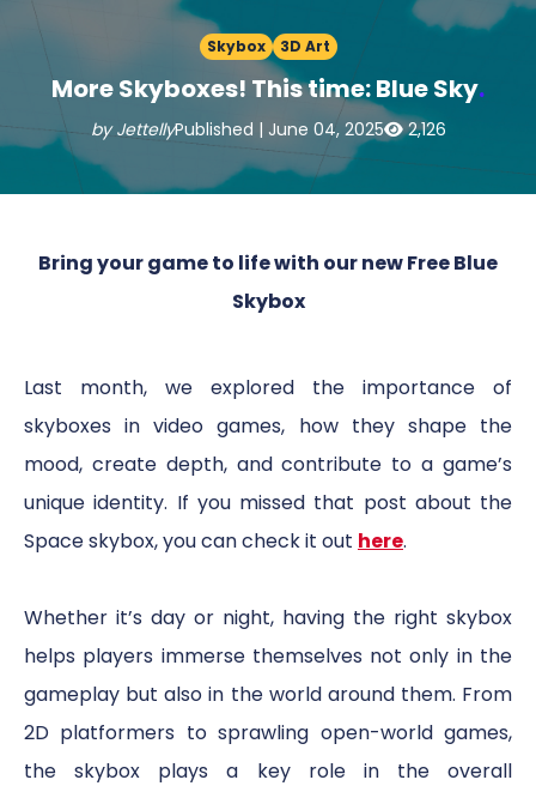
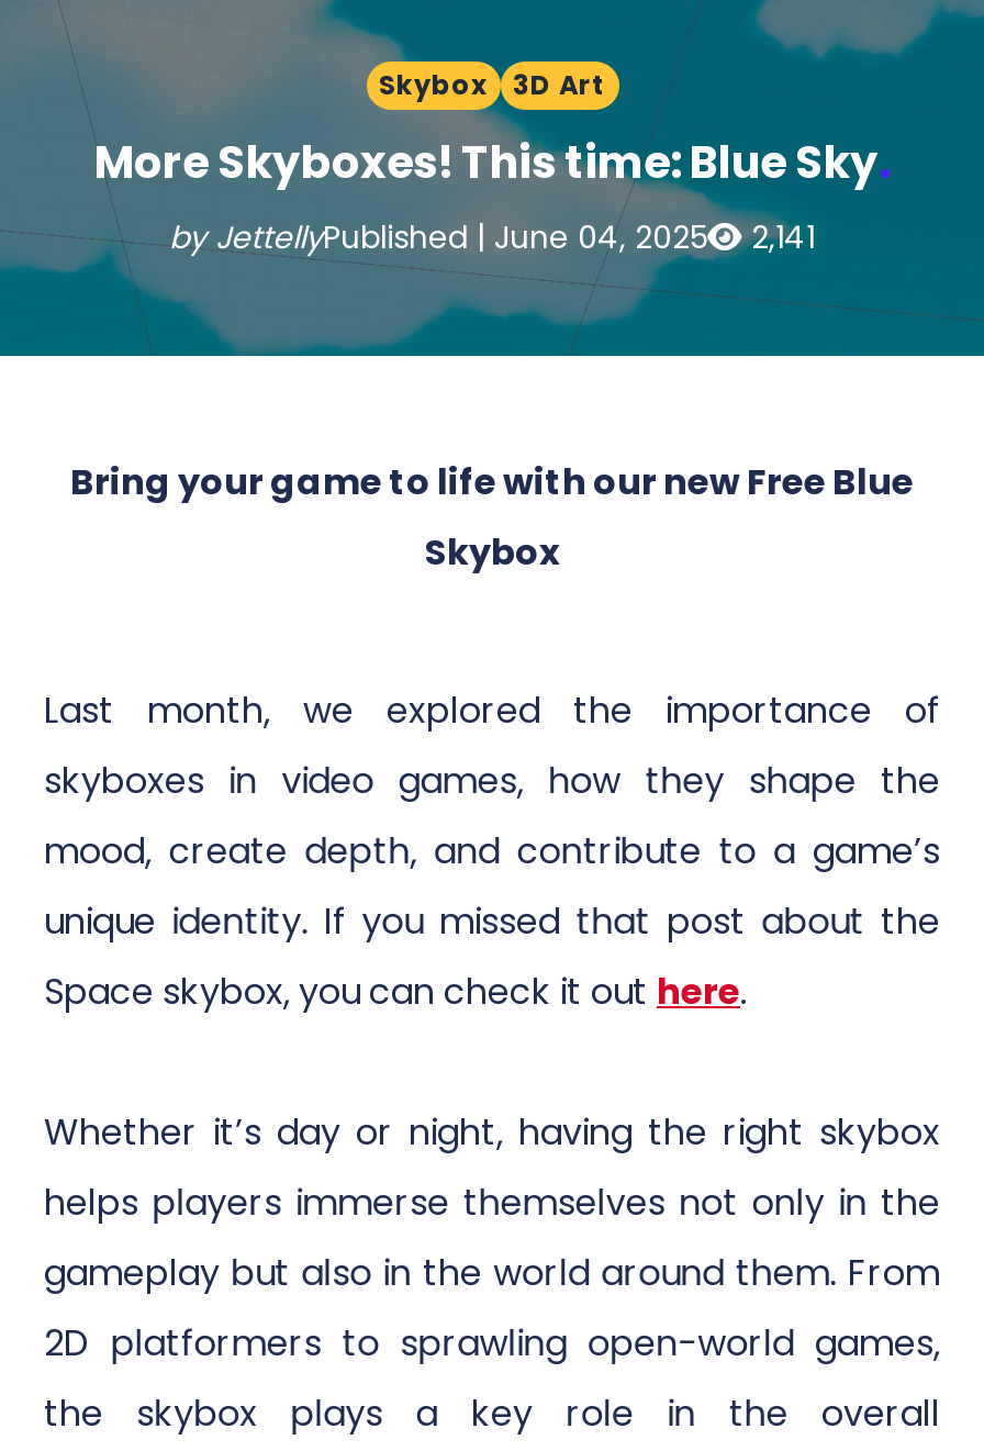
- 2,126
+ 2,141
